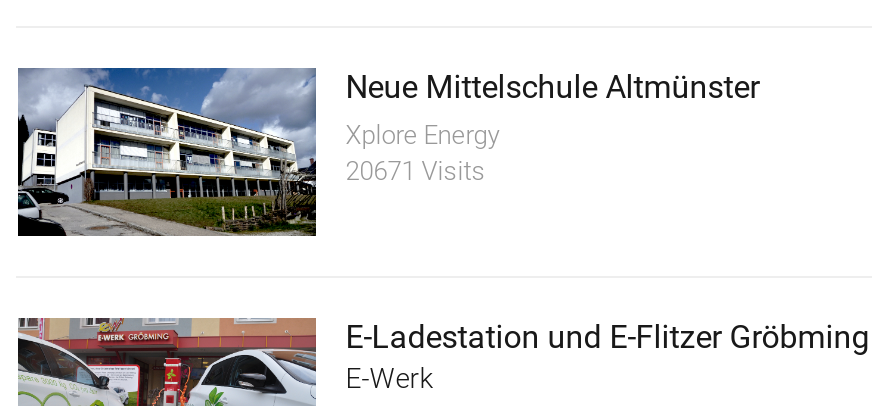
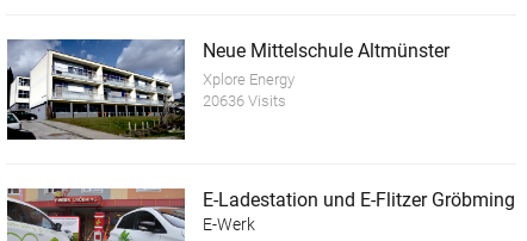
- 20671 Visits
+ 20636 Visits
